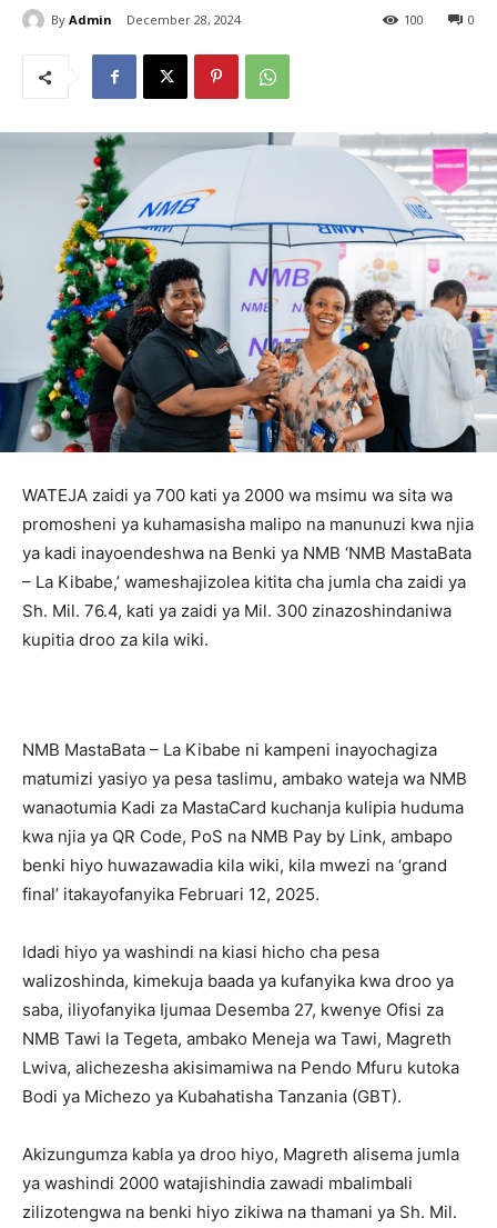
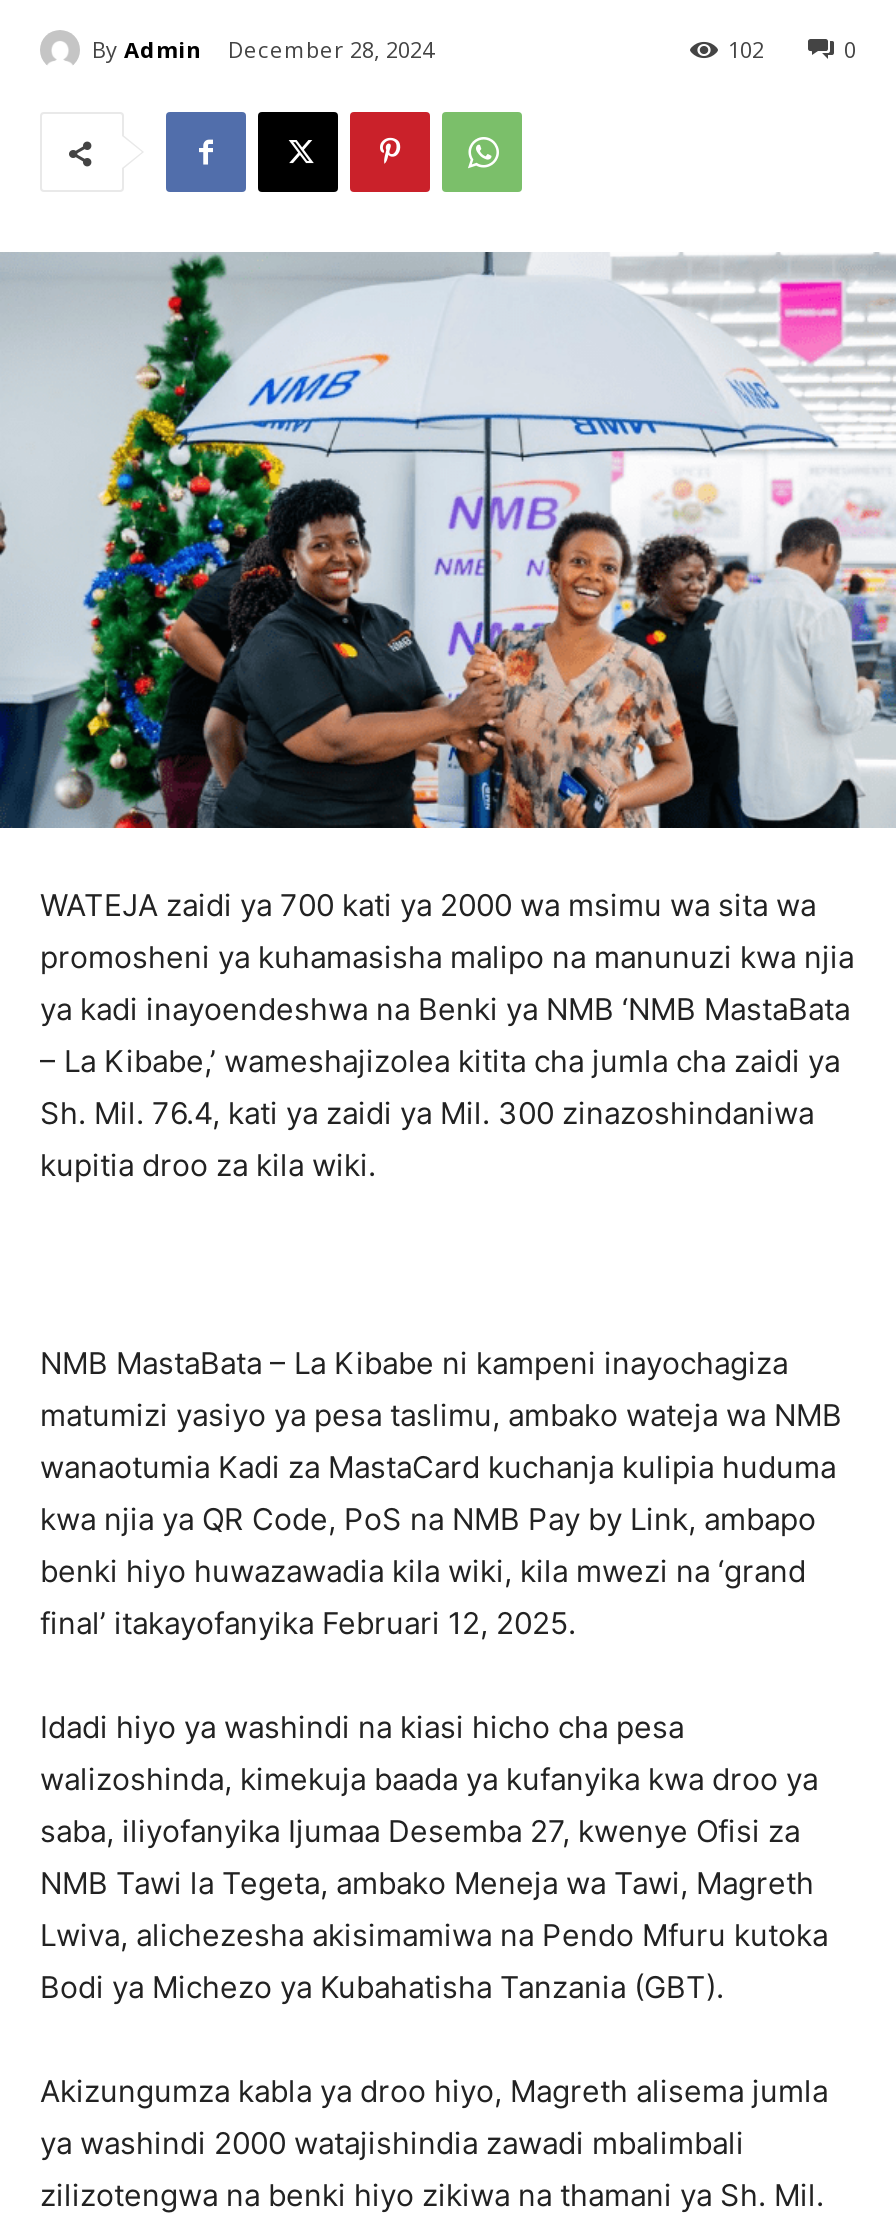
- 100
+ 102
